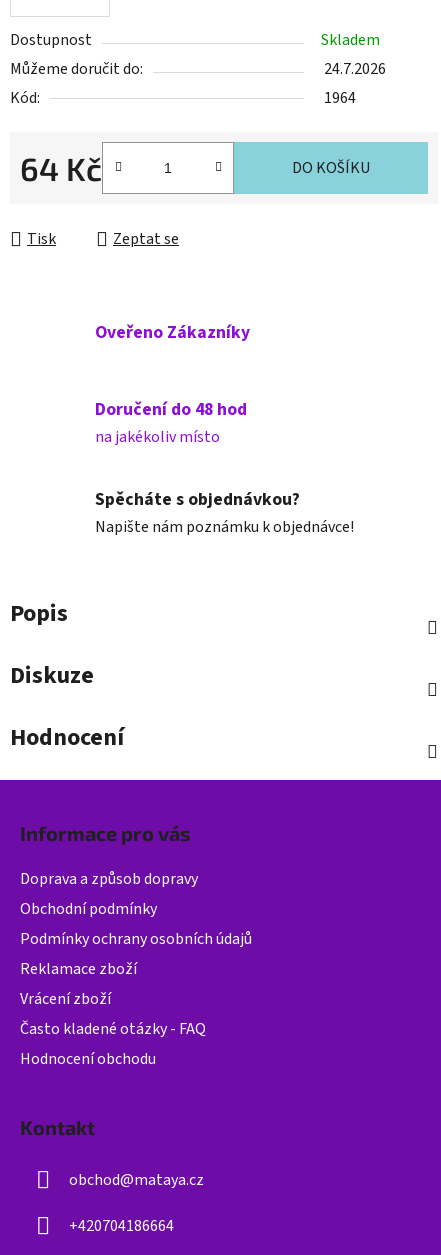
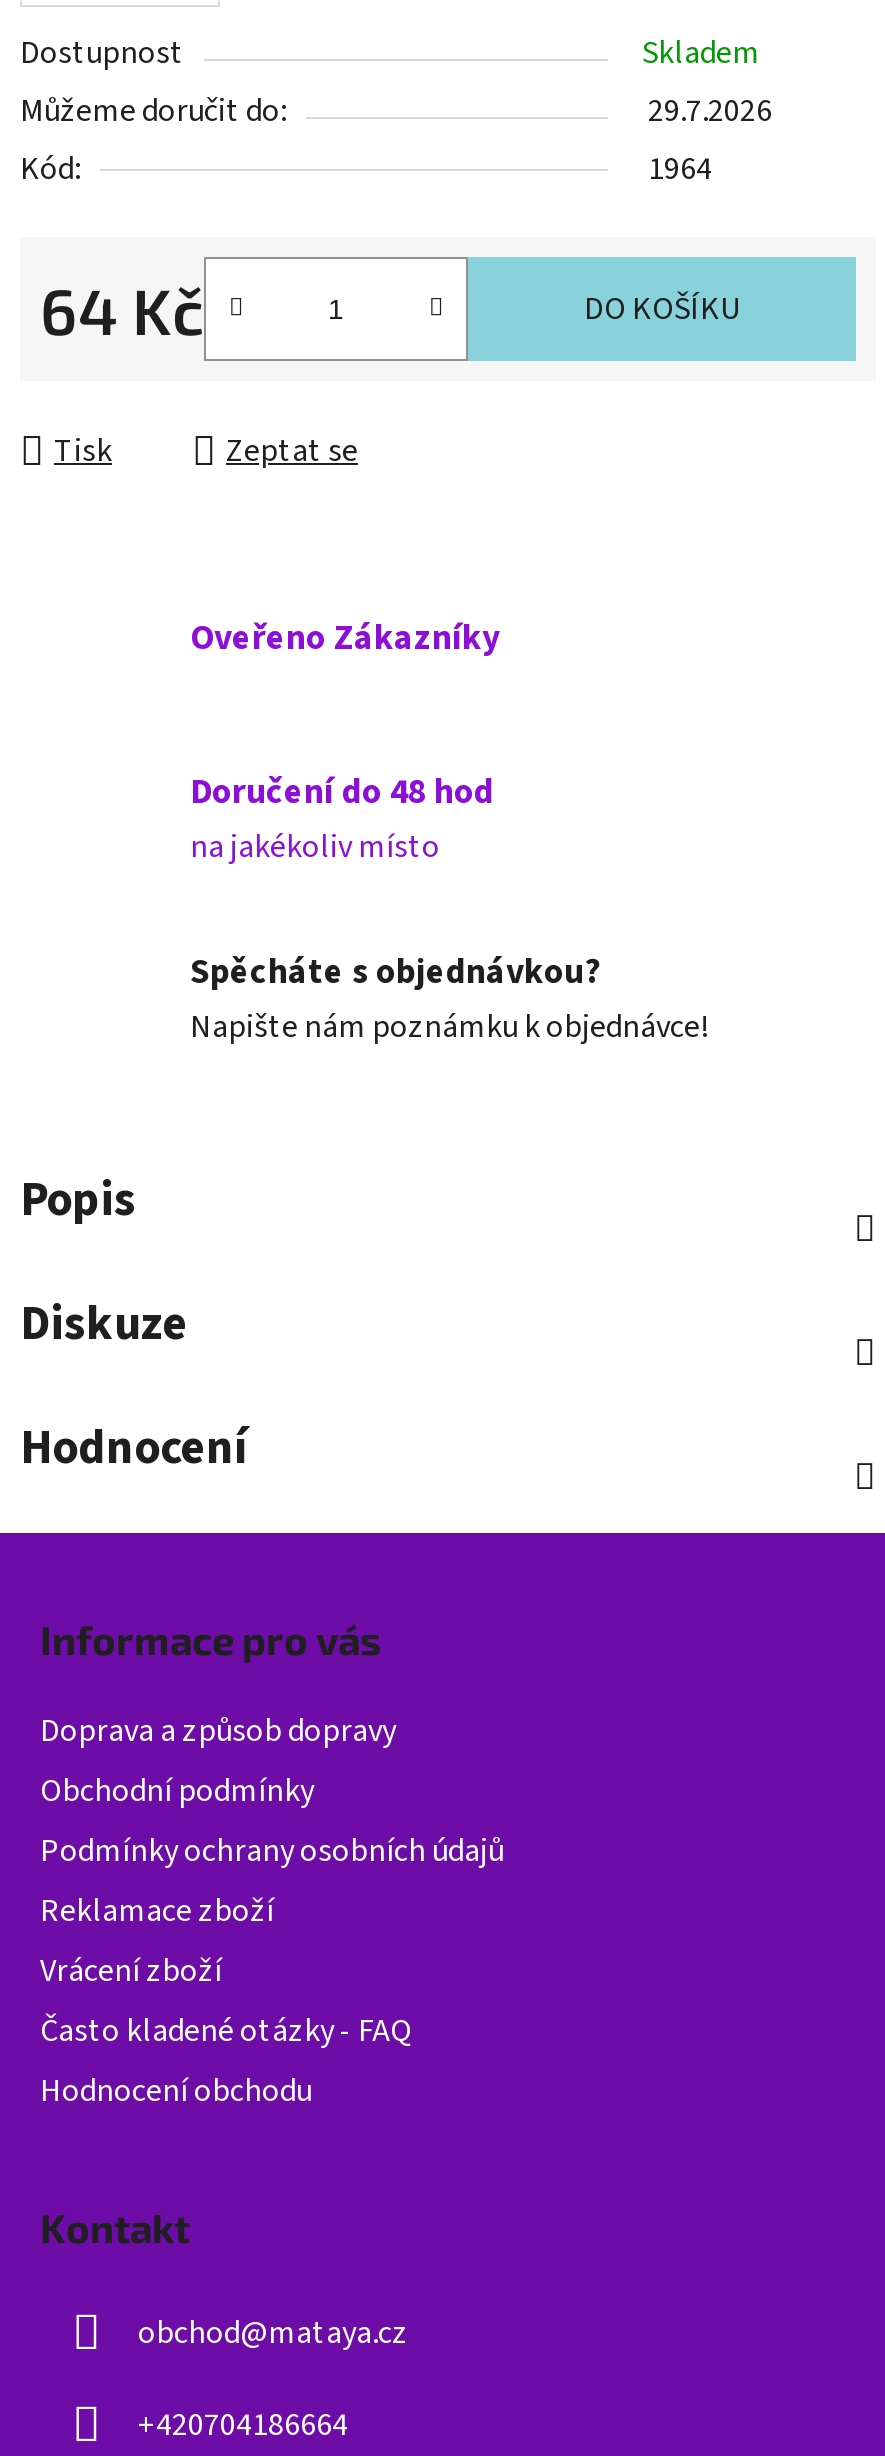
- 24.7.2026
+ 29.7.2026
